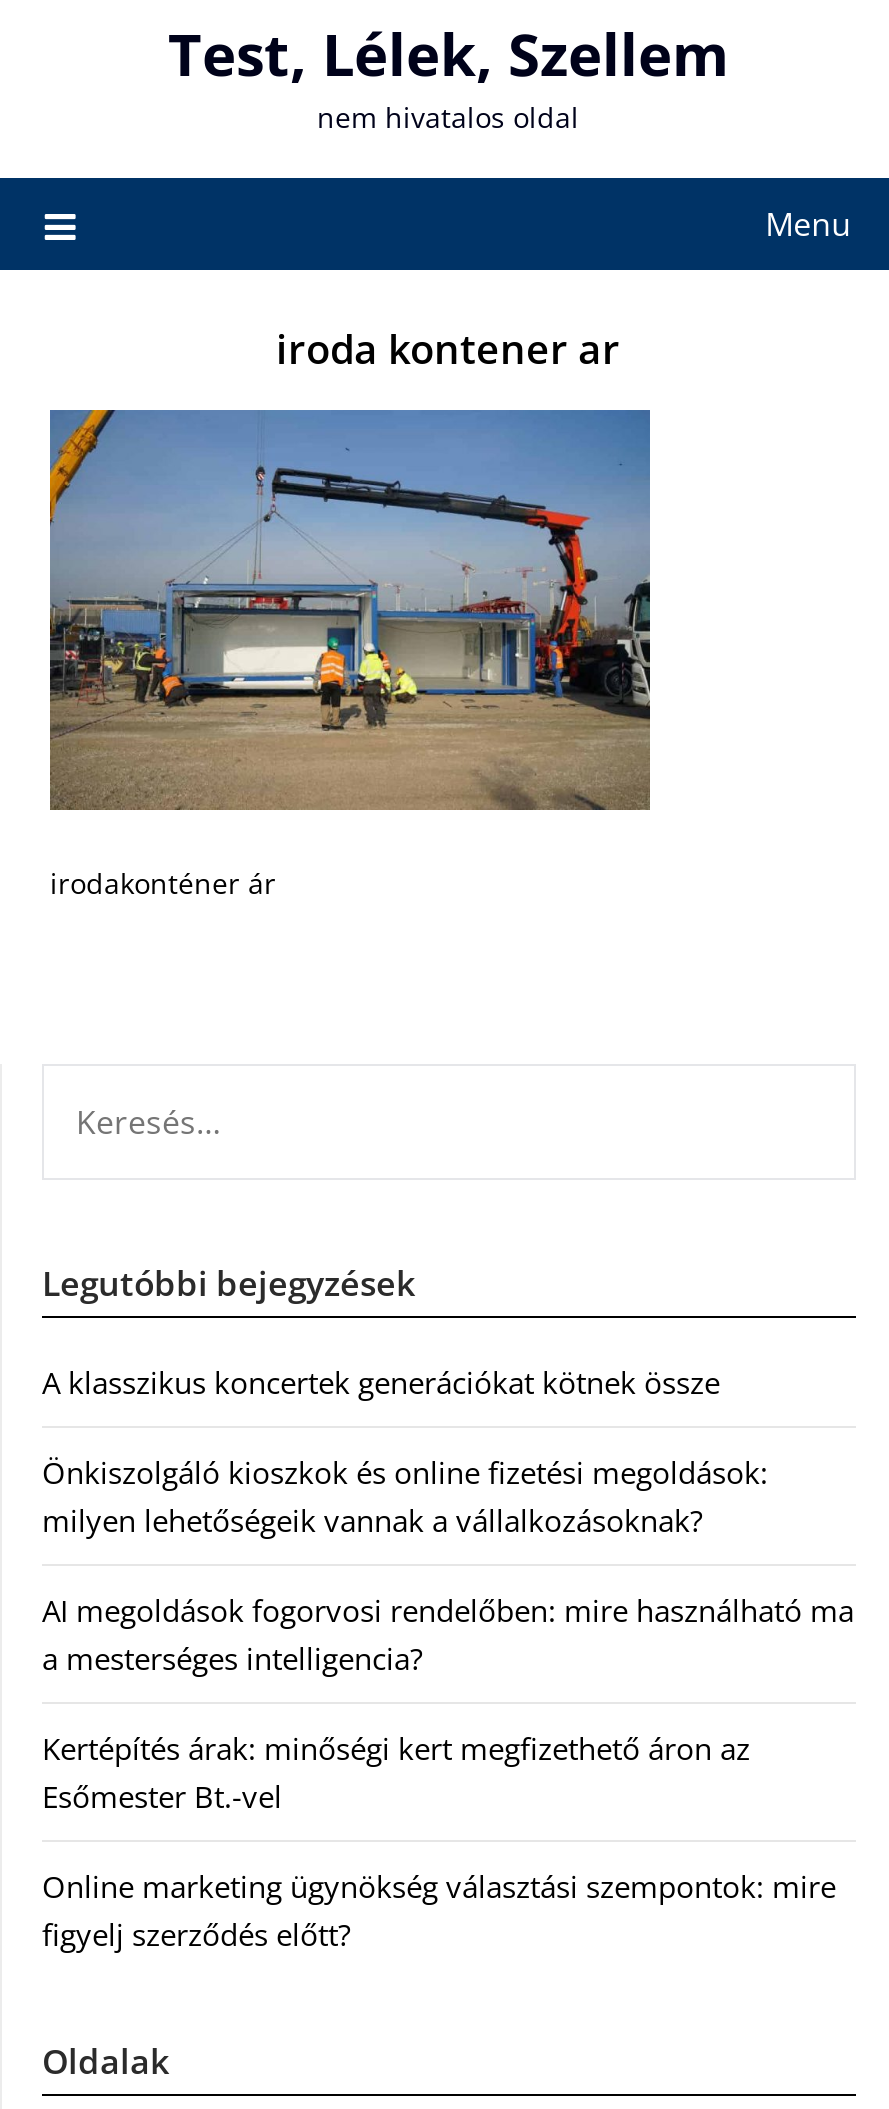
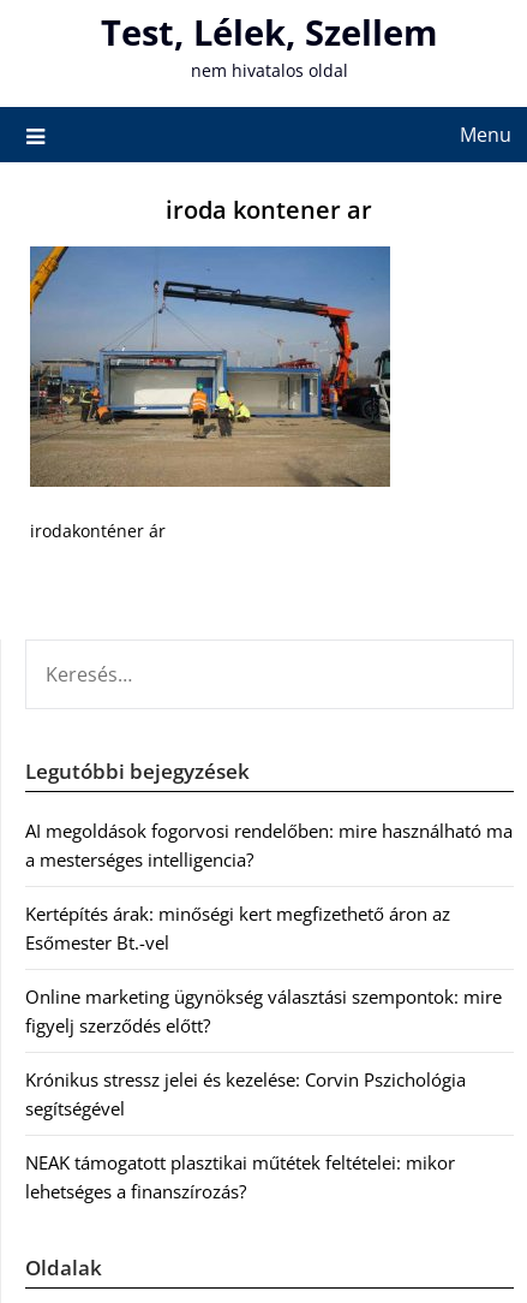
- A klasszikus koncertek generációkat kötnek össze
- Önkiszolgáló kioszkok és online fizetési megoldások:
- milyen lehetőségeik vannak a vállalkozásoknak?

moved up: AI megoldások fogorvosi rendelőben: mire használható ma | a mesterséges intelligencia? | Kertépítés árak: minőségi kert megfizethető áron az | Esőmester Bt.-vel | Online marketing ügynökség választási szempontok: mire | figyelj szerződés előtt?

+ Krónikus stressz jelei és kezelése: Corvin Pszichológia
+ segítségével
+ NEAK támogatott plasztikai műtétek feltételei: mikor
+ lehetséges a finanszírozás?
